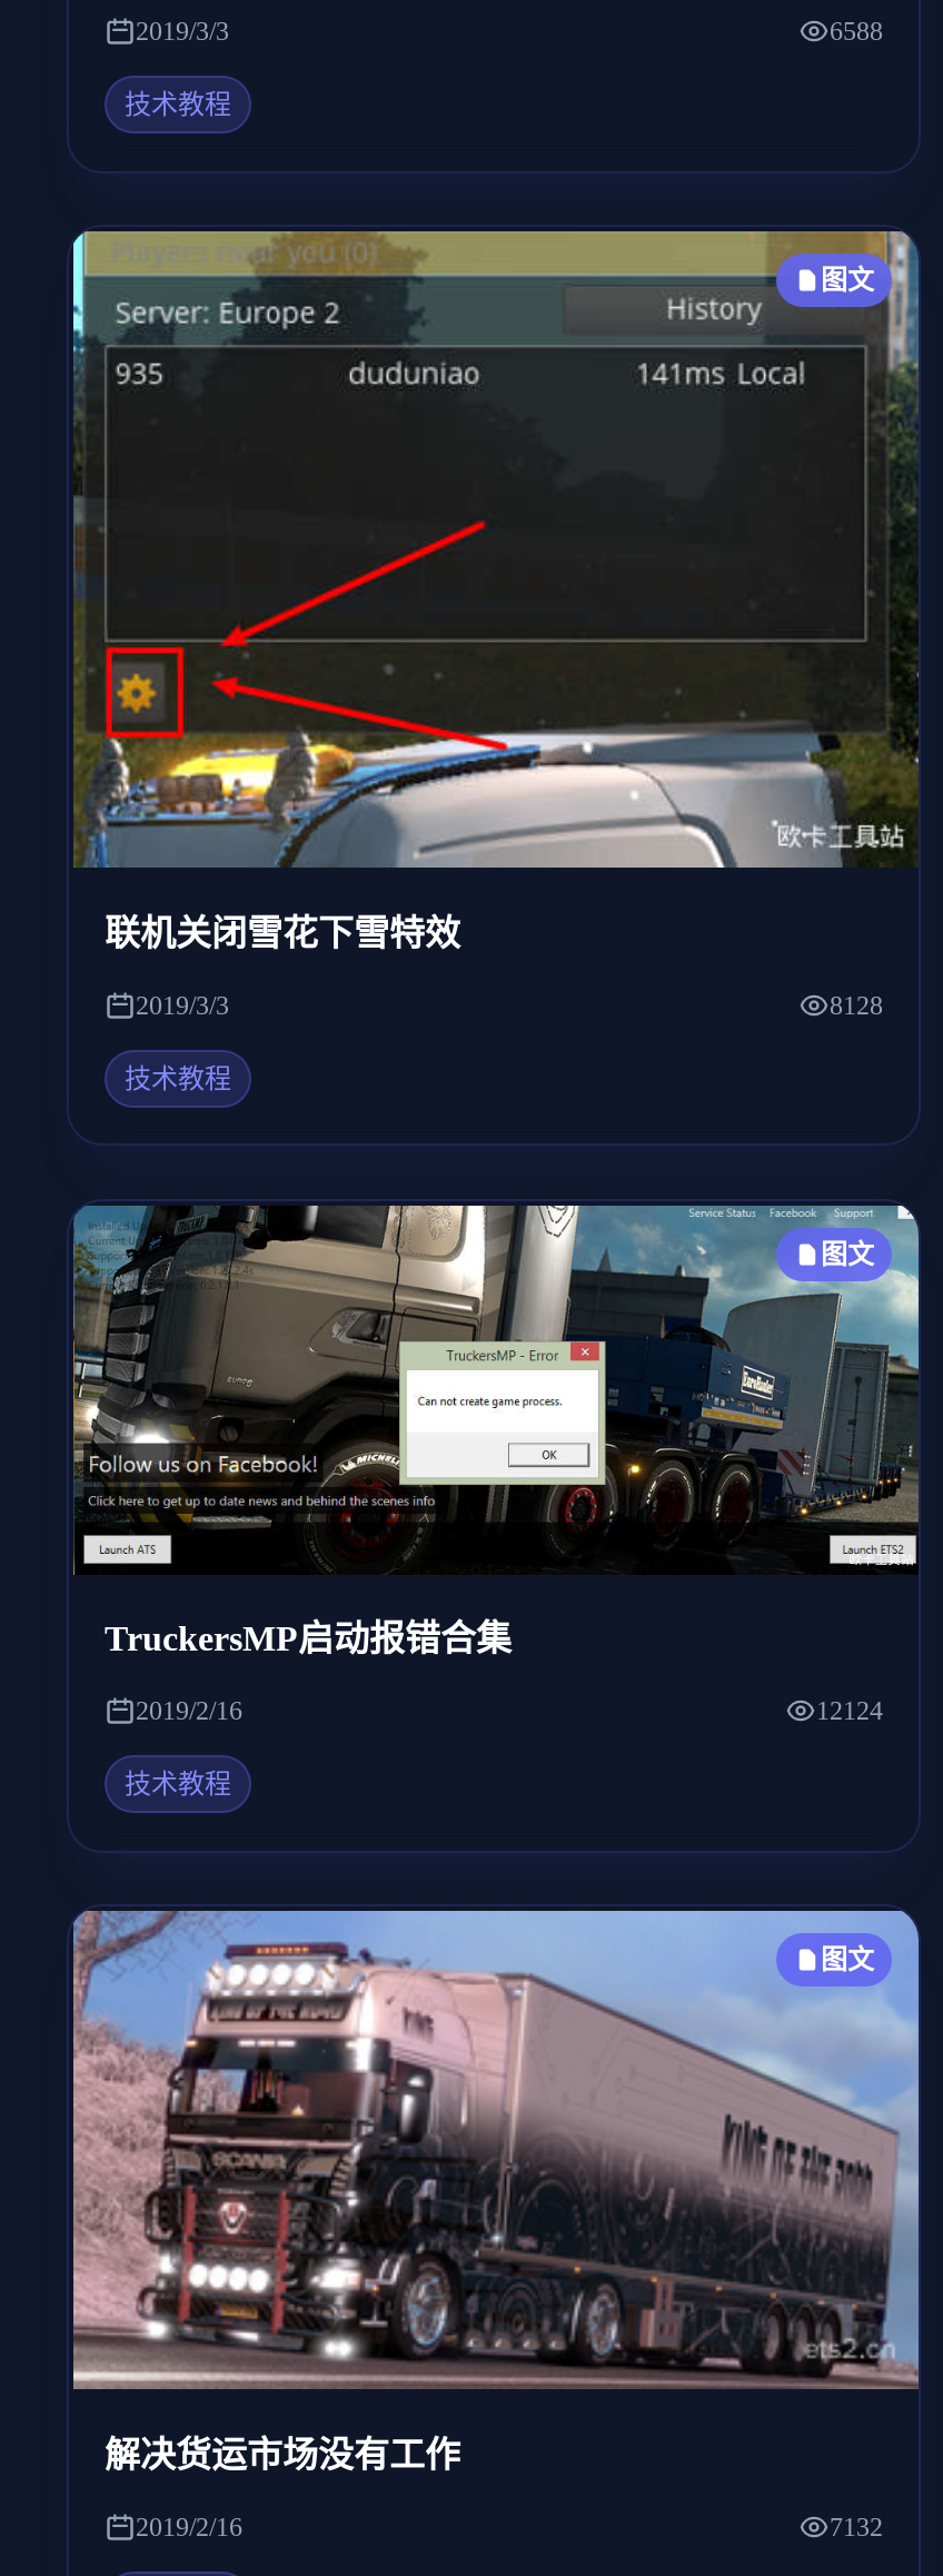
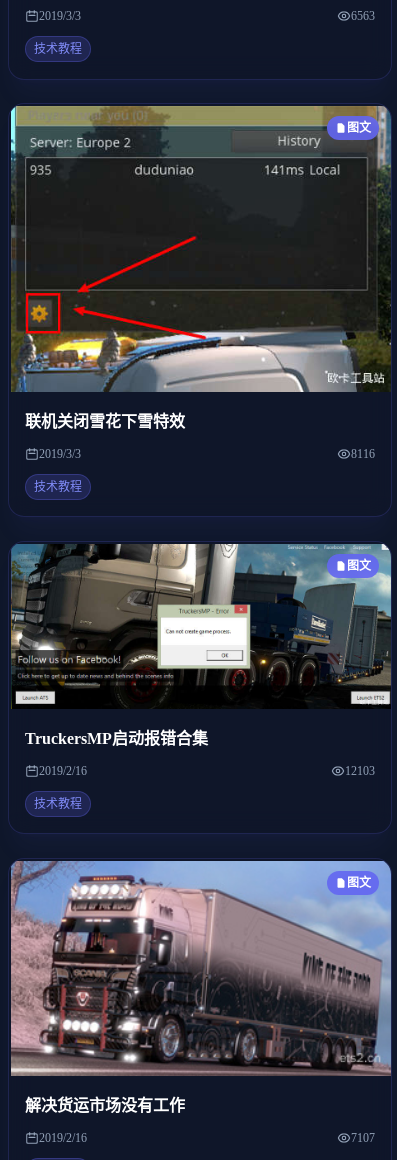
- 6588
+ 6563

- 8128
+ 8116

- 12124
+ 12103

- 7132
+ 7107
